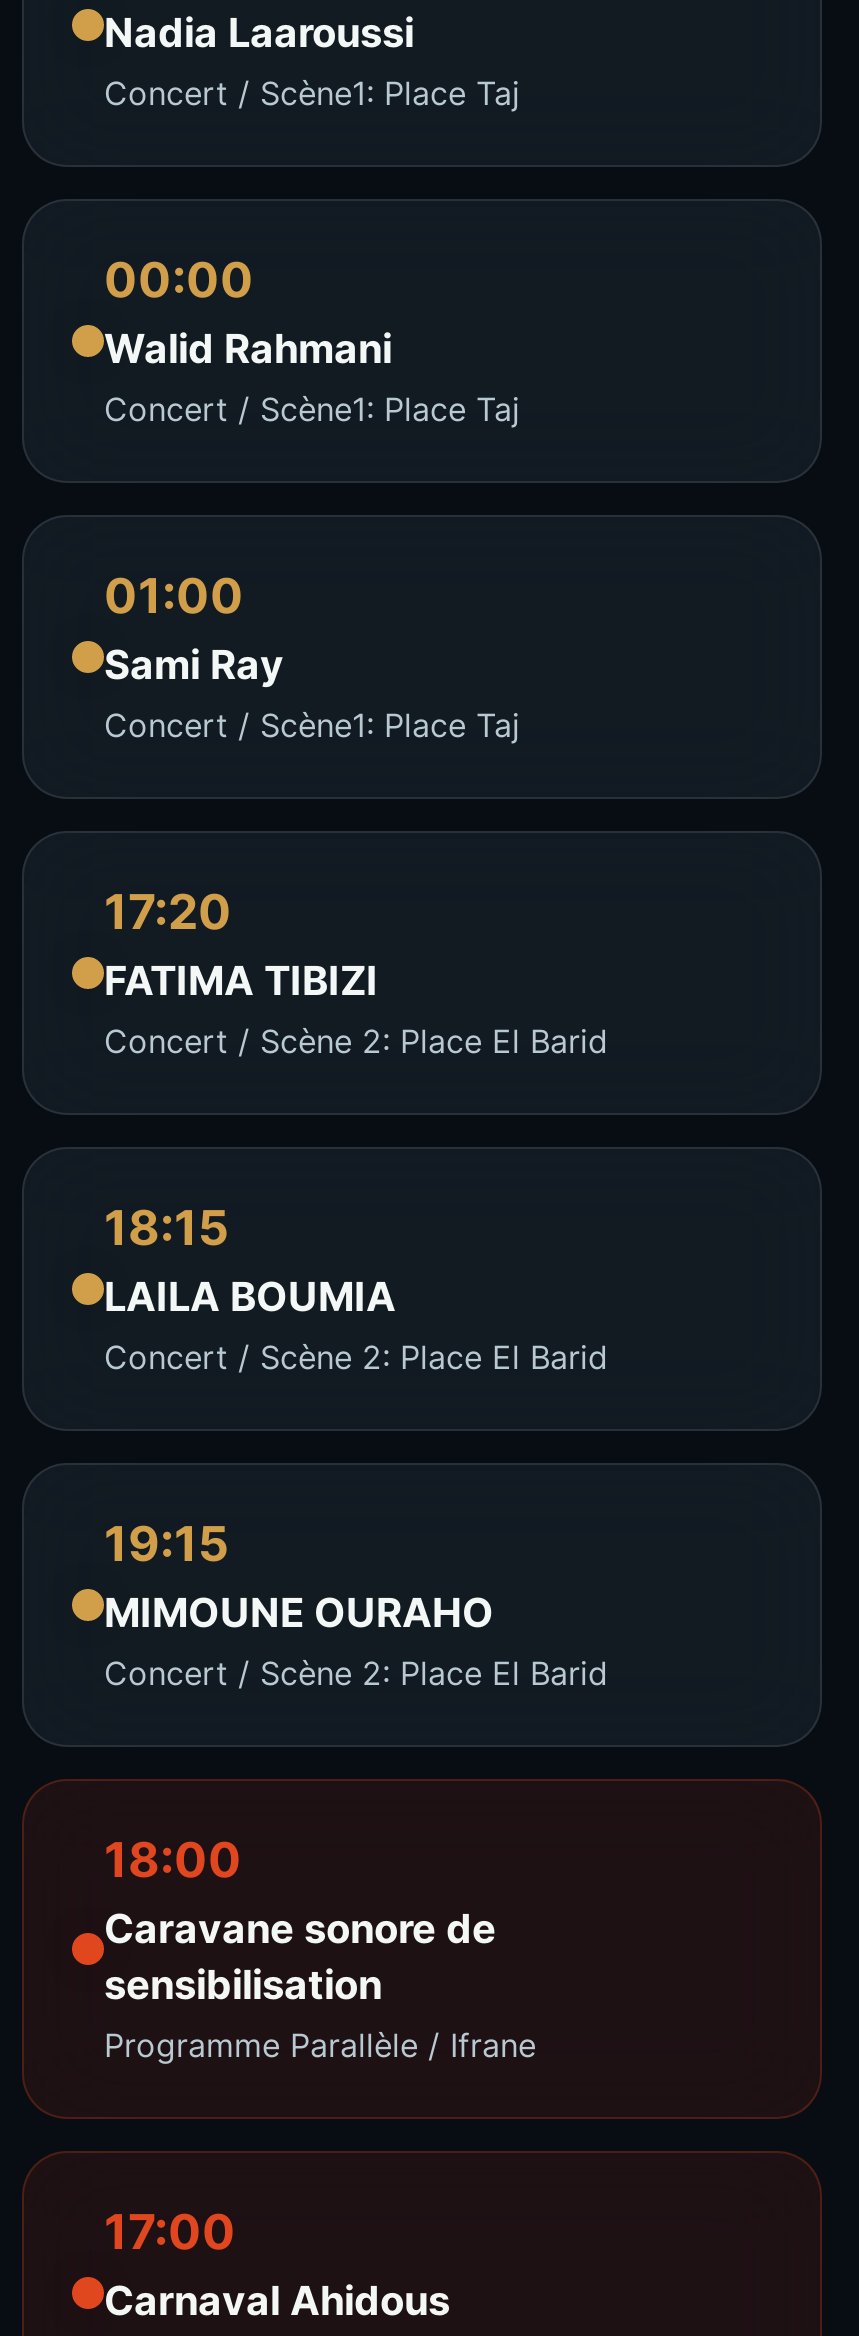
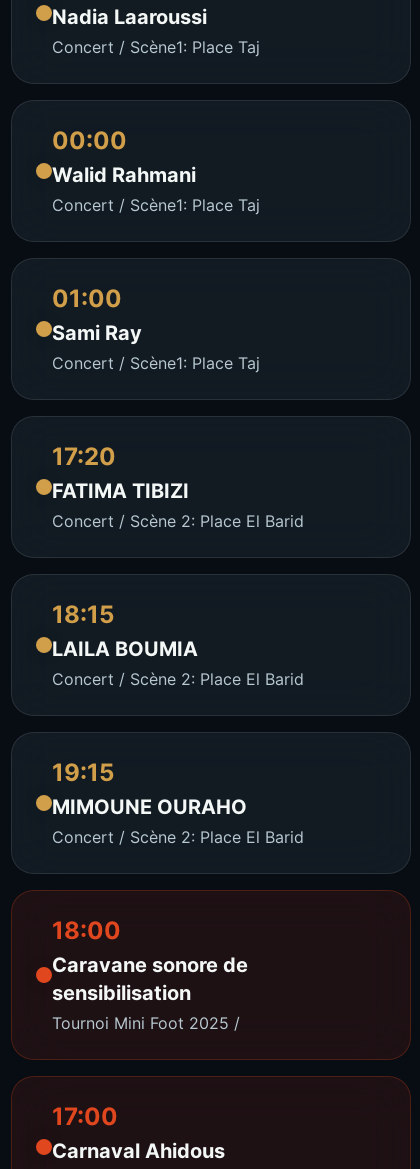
- Programme Parallèle / Ifrane
+ Tournoi Mini Foot 2025 /
